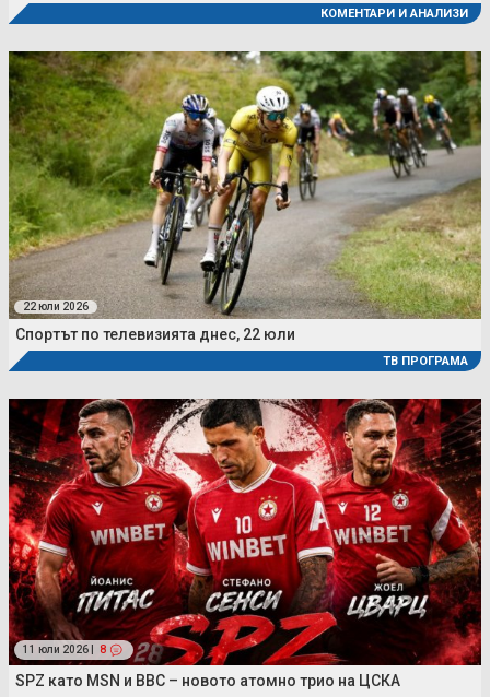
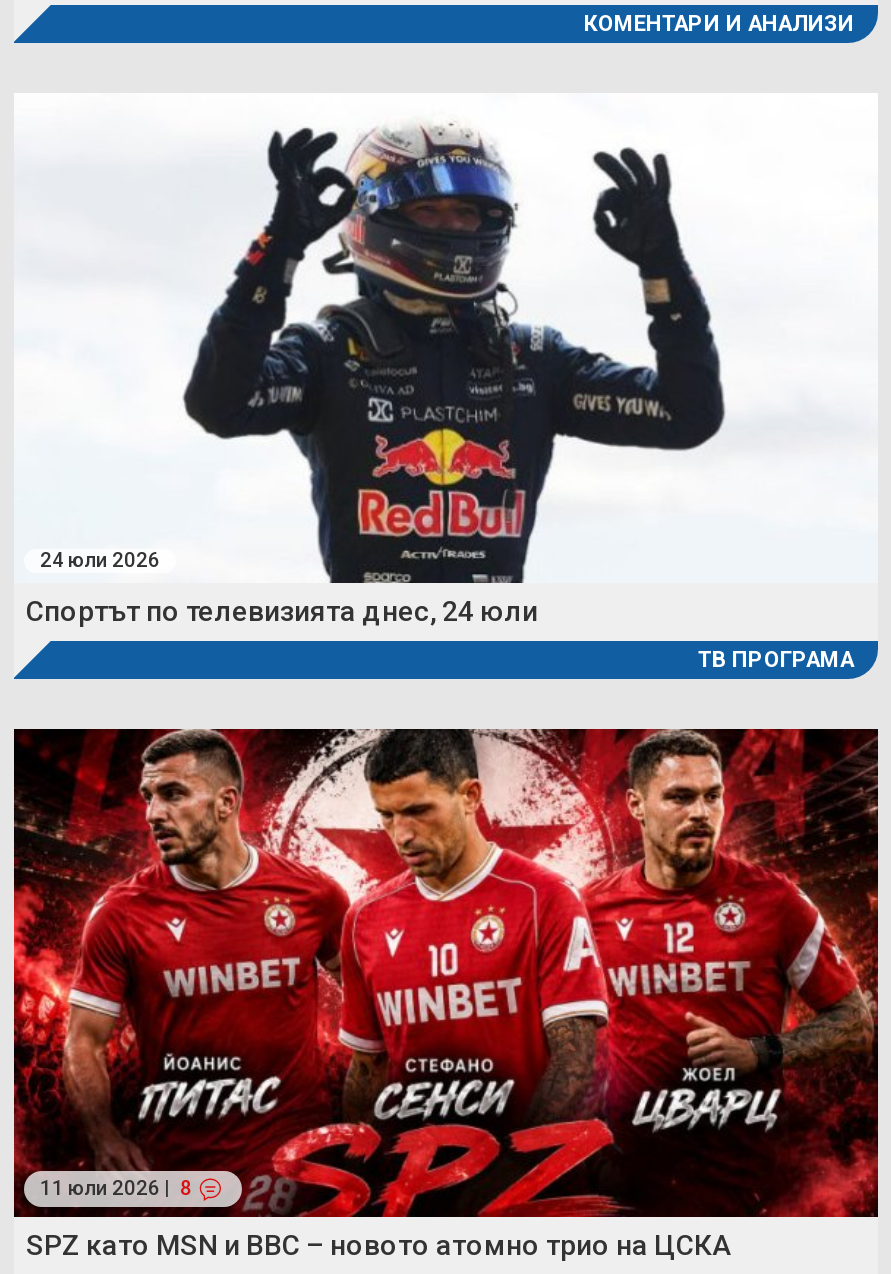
- [image]
- 22 юли 2026
+ [image]
+ 24 юли 2026

- Спортът по телевизията днес, 22 юли
+ Спортът по телевизията днес, 24 юли
